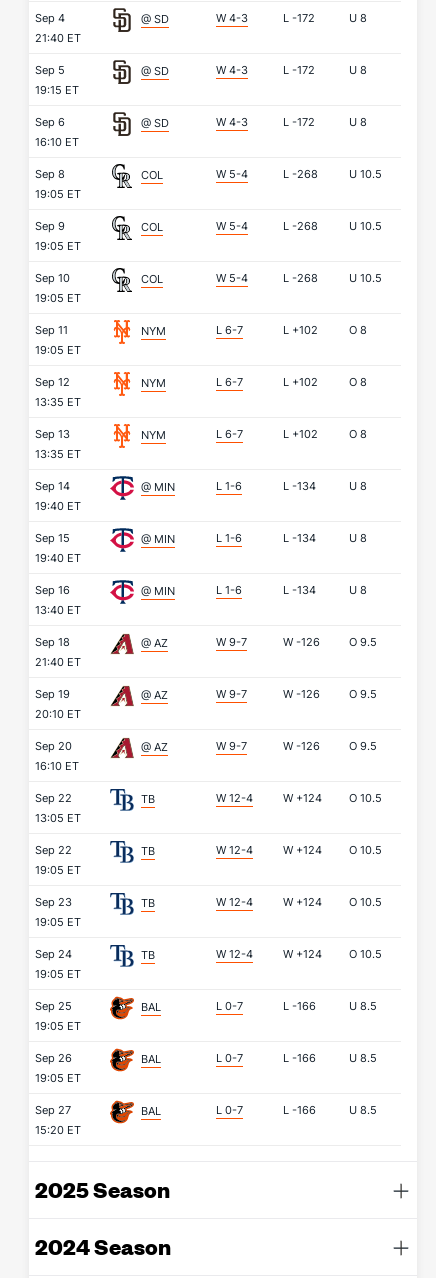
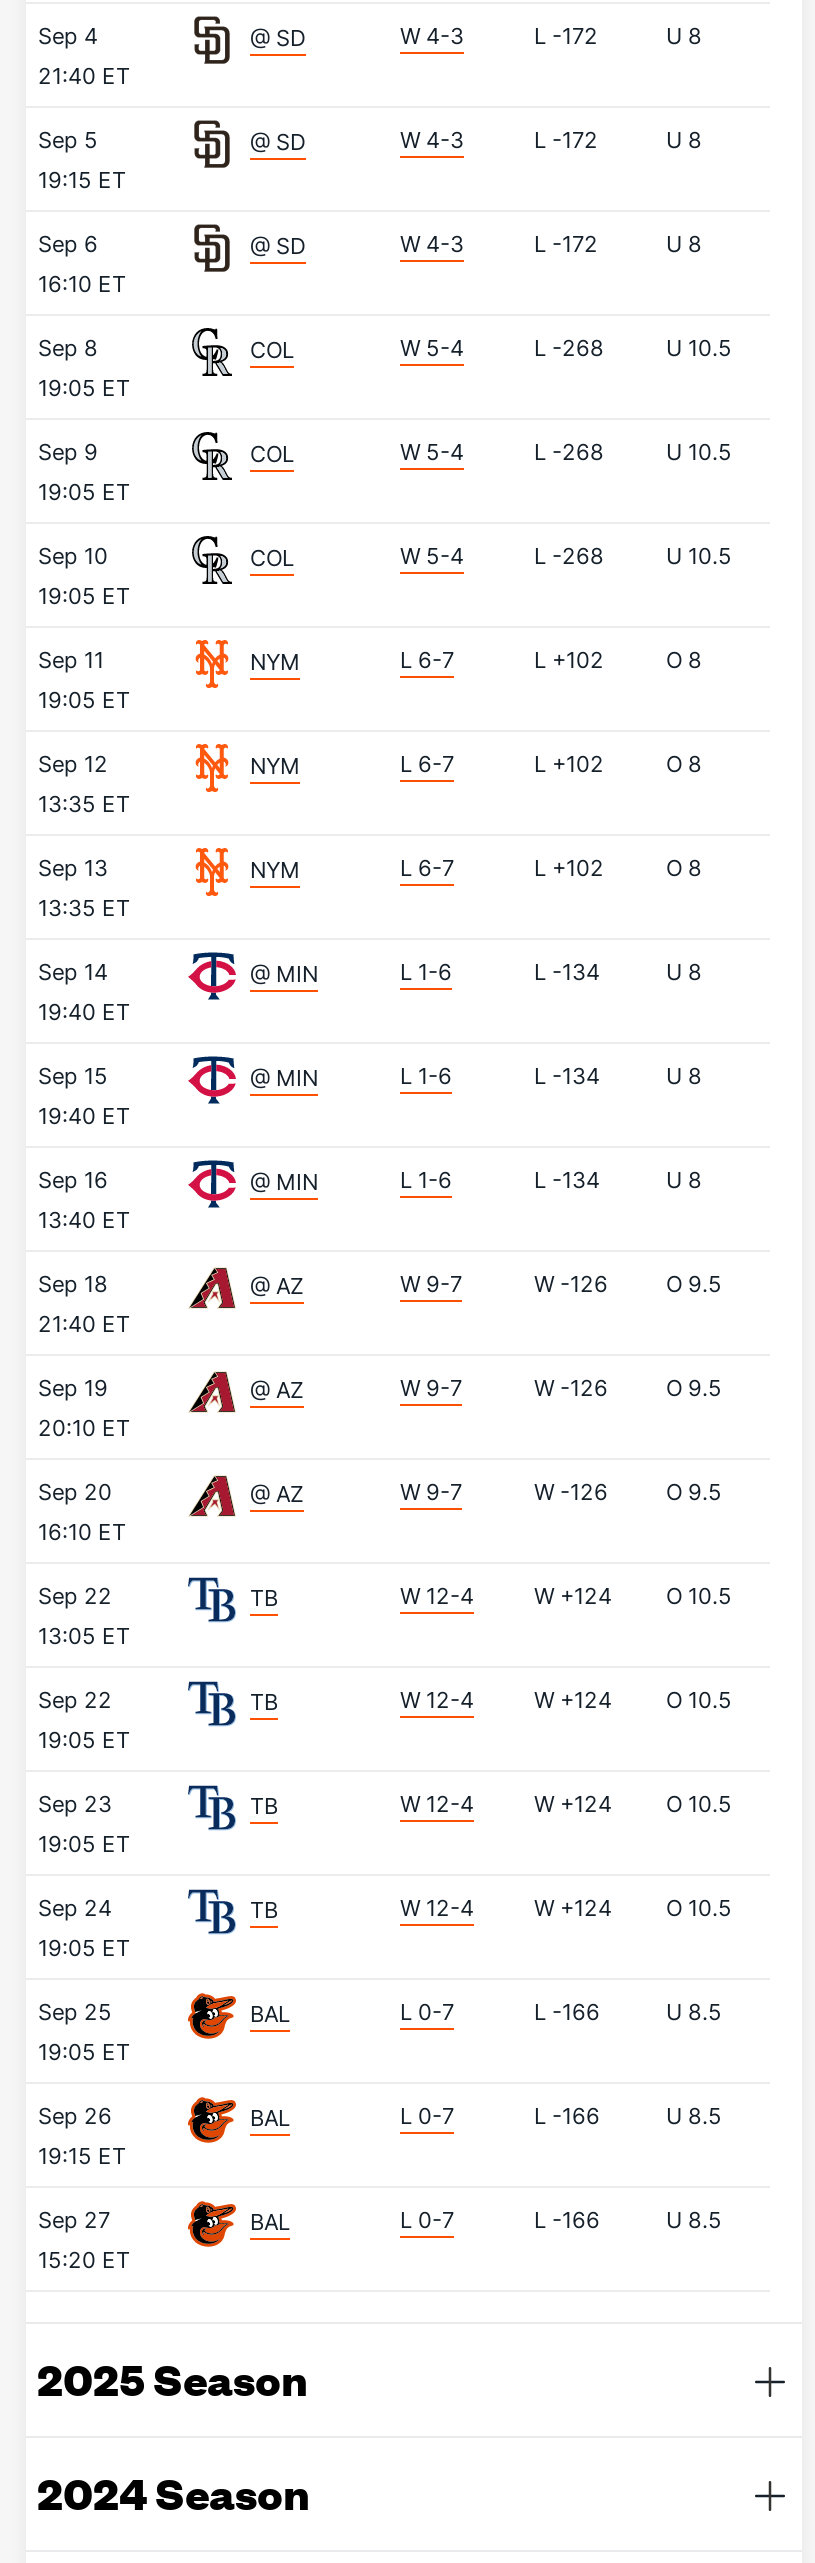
- 19:05 ET
+ 19:15 ET
